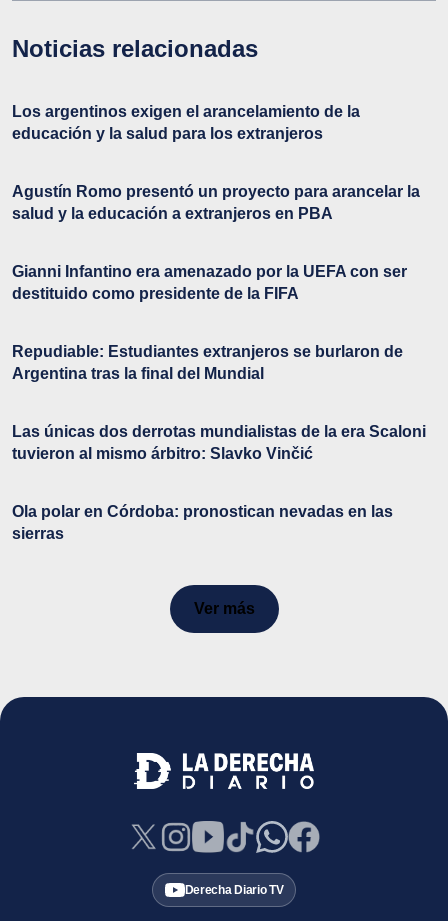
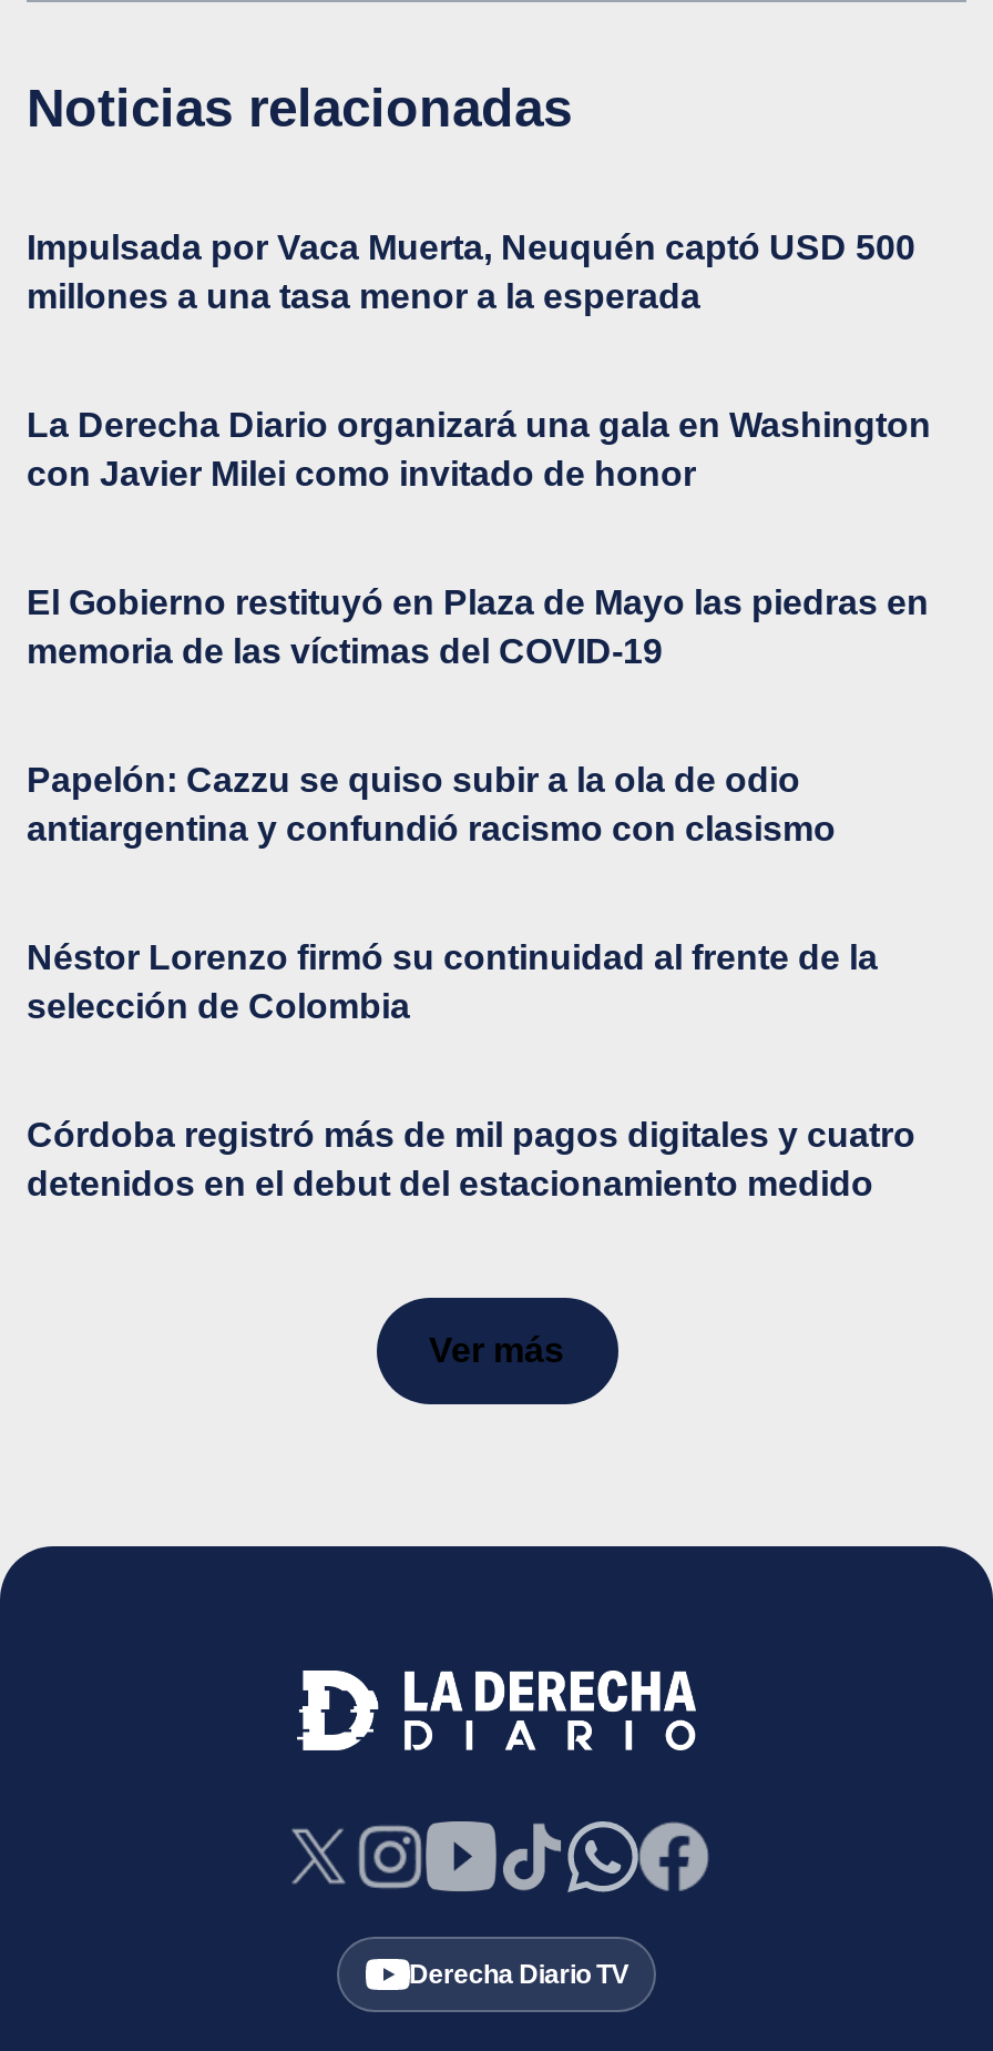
- Los argentinos exigen el arancelamiento de la
- educación y la salud para los extranjeros
+ Impulsada por Vaca Muerta, Neuquén captó USD 500
+ millones a una tasa menor a la esperada

- Agustín Romo presentó un proyecto para arancelar la
- salud y la educación a extranjeros en PBA
+ La Derecha Diario organizará una gala en Washington
+ con Javier Milei como invitado de honor

- Gianni Infantino era amenazado por la UEFA con ser
- destituido como presidente de la FIFA
+ El Gobierno restituyó en Plaza de Mayo las piedras en
+ memoria de las víctimas del COVID-19

- Repudiable: Estudiantes extranjeros se burlaron de
- Argentina tras la final del Mundial
+ Papelón: Cazzu se quiso subir a la ola de odio
+ antiargentina y confundió racismo con clasismo

- Las únicas dos derrotas mundialistas de la era Scaloni
- tuvieron al mismo árbitro: Slavko Vinčić
+ Néstor Lorenzo firmó su continuidad al frente de la
+ selección de Colombia

- Ola polar en Córdoba: pronostican nevadas en las
- sierras
+ Córdoba registró más de mil pagos digitales y cuatro
+ detenidos en el debut del estacionamiento medido
